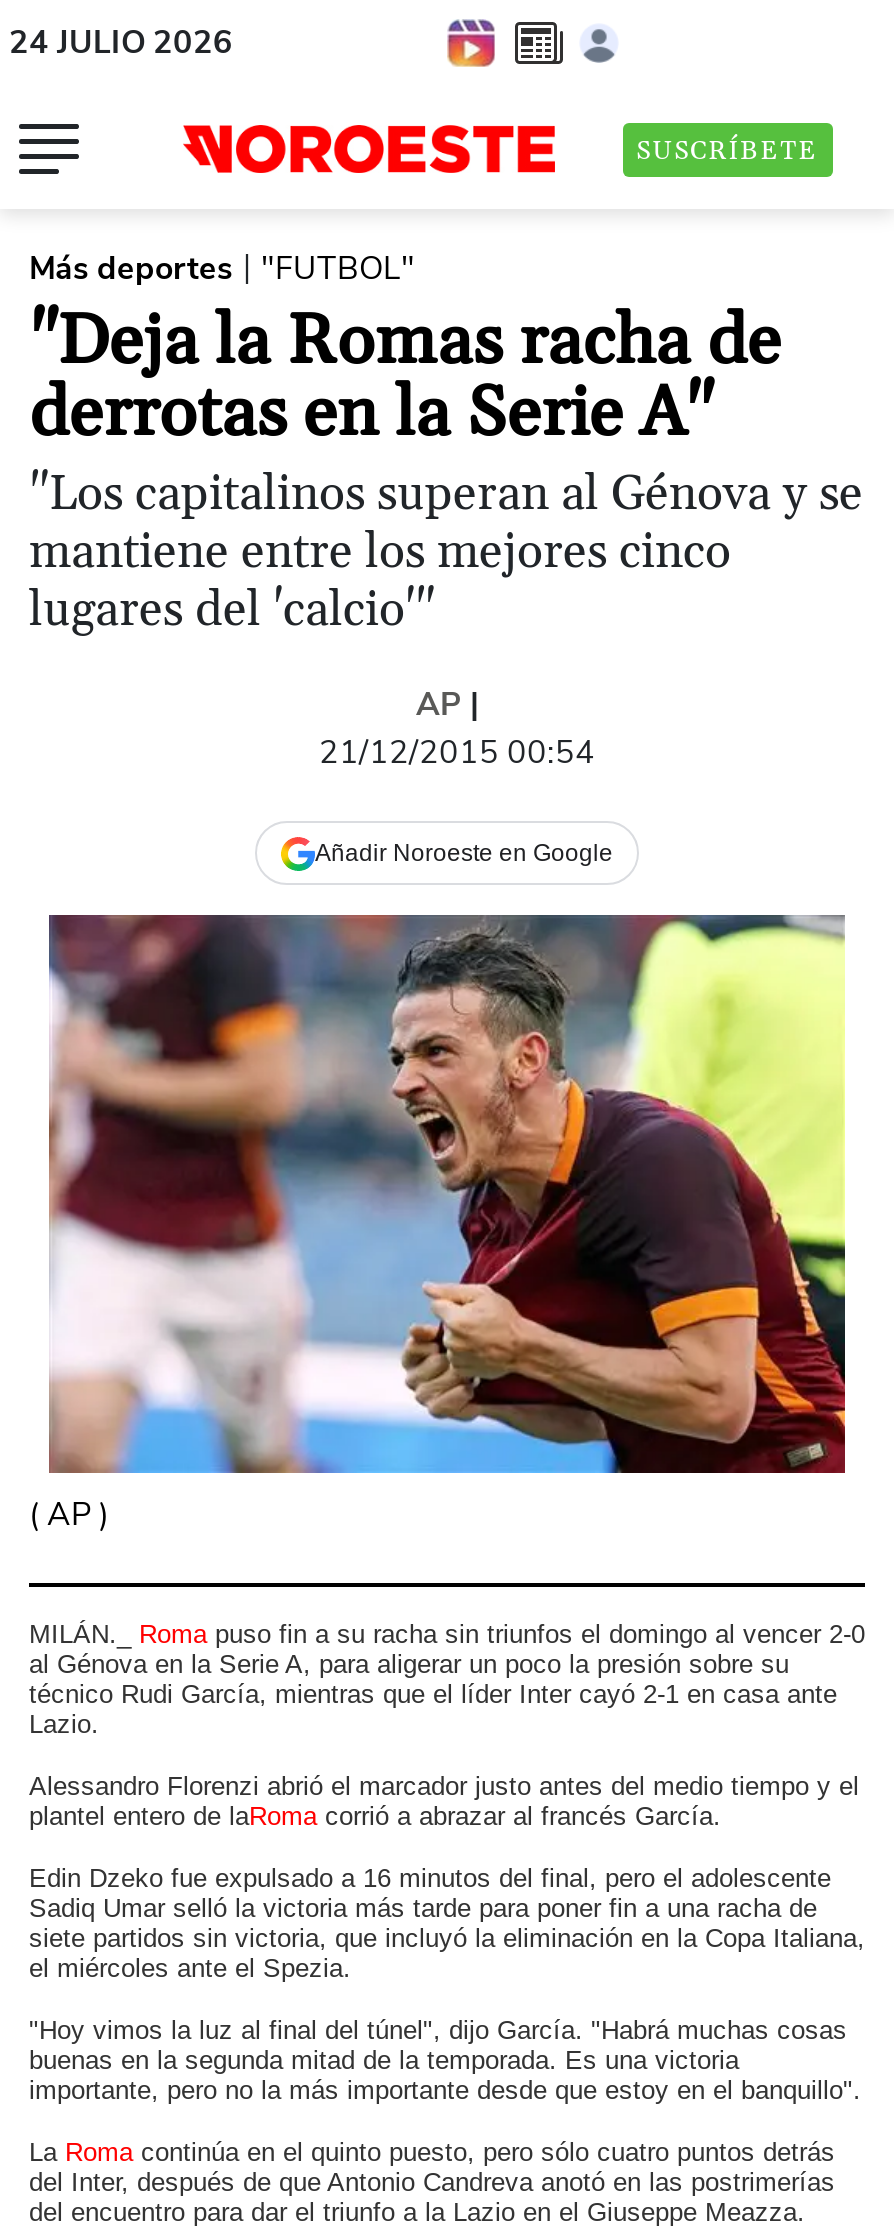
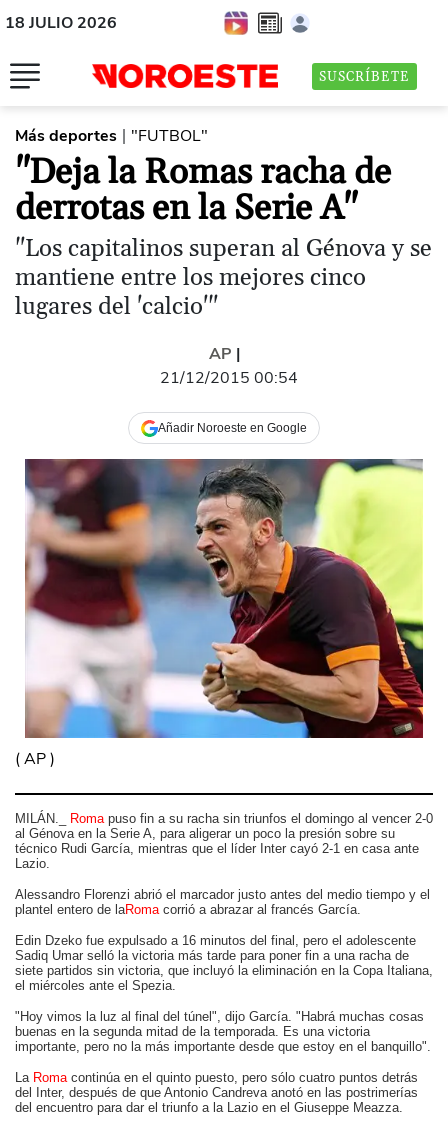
- 24 JULIO 2026
+ 18 JULIO 2026
